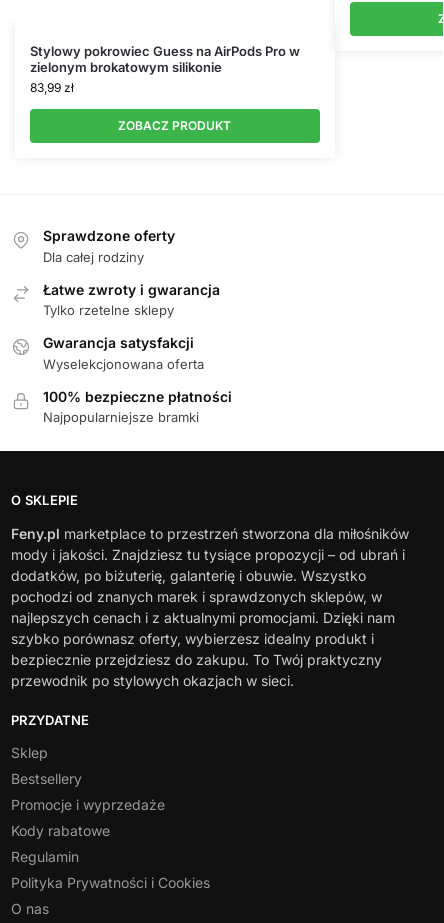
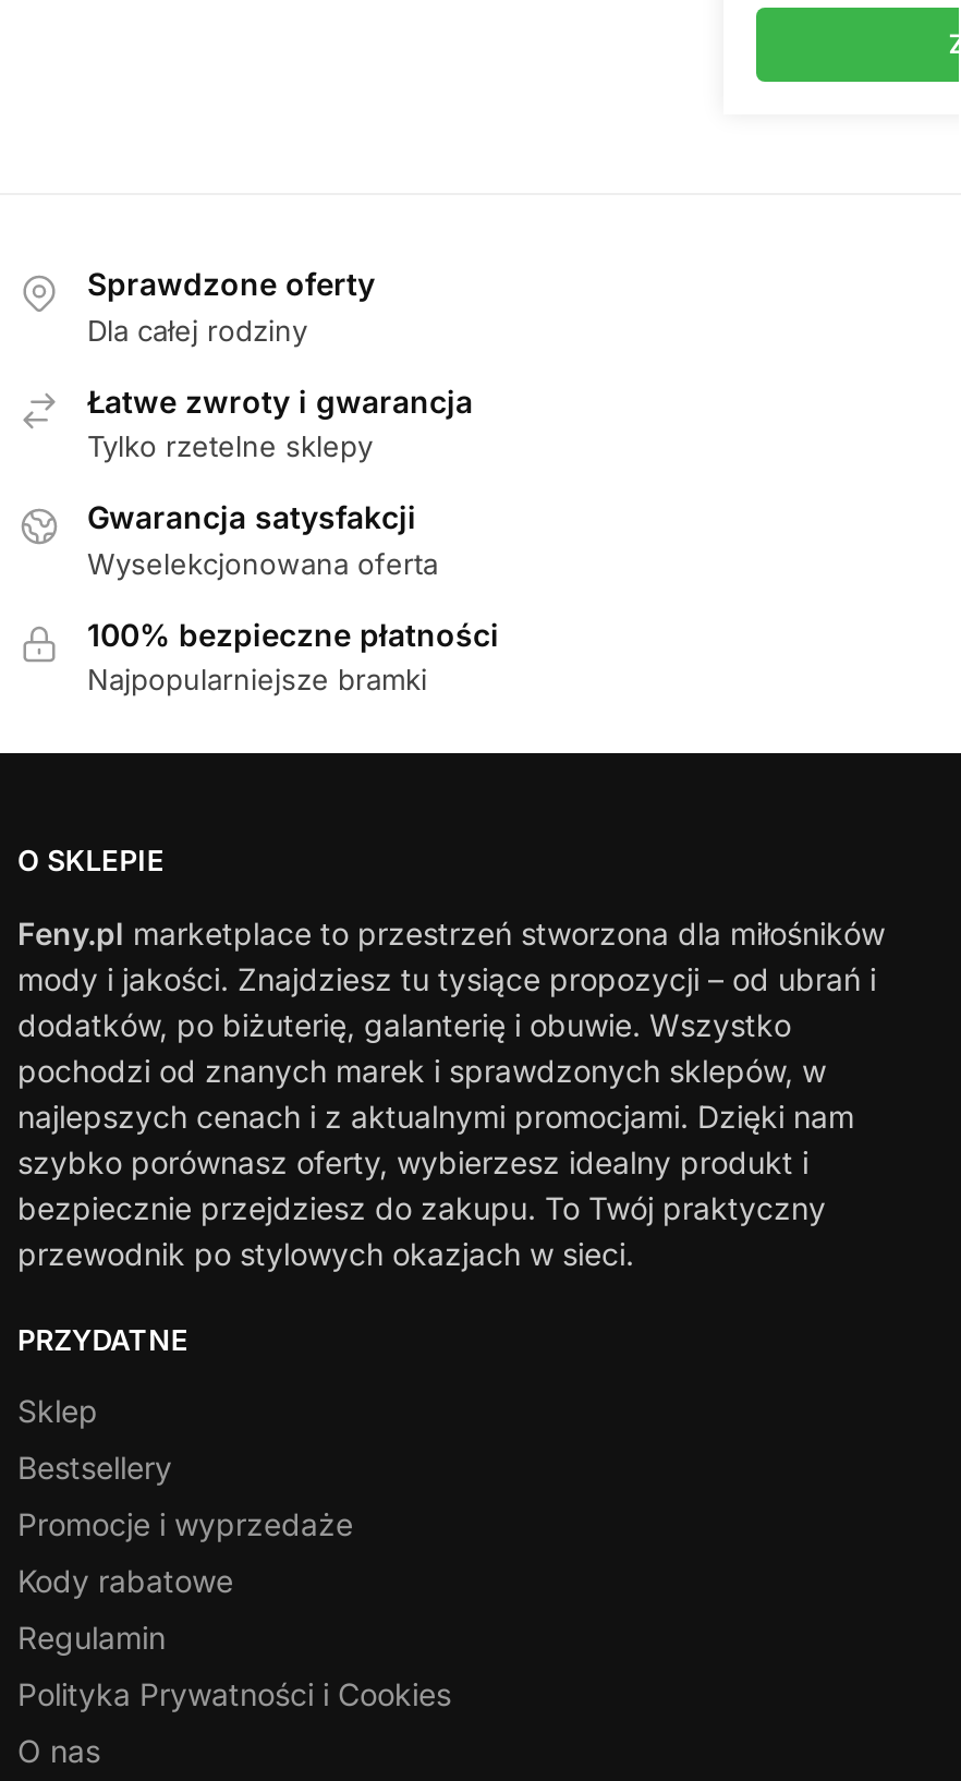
- Stylowy pokrowiec Guess na AirPods Pro w
- zielonym brokatowym silikonie
- 83,99 zł
- ZOBACZ PRODUKT
